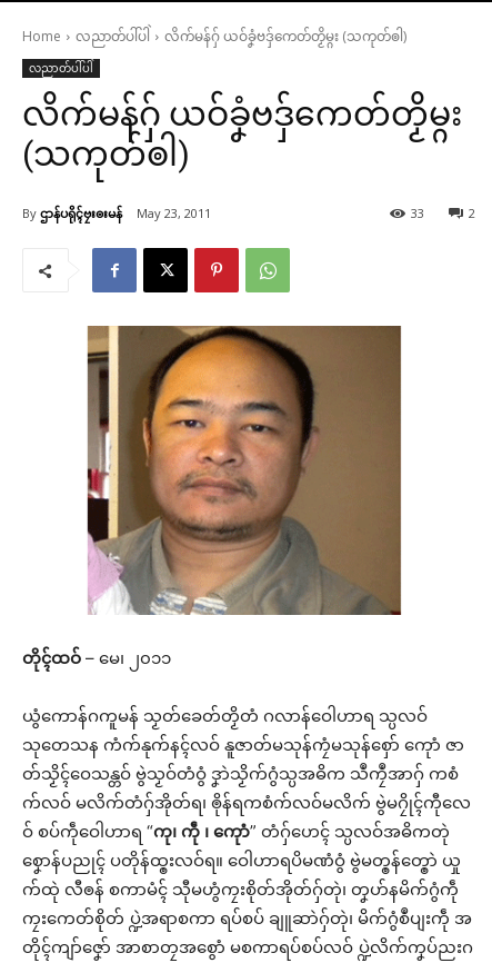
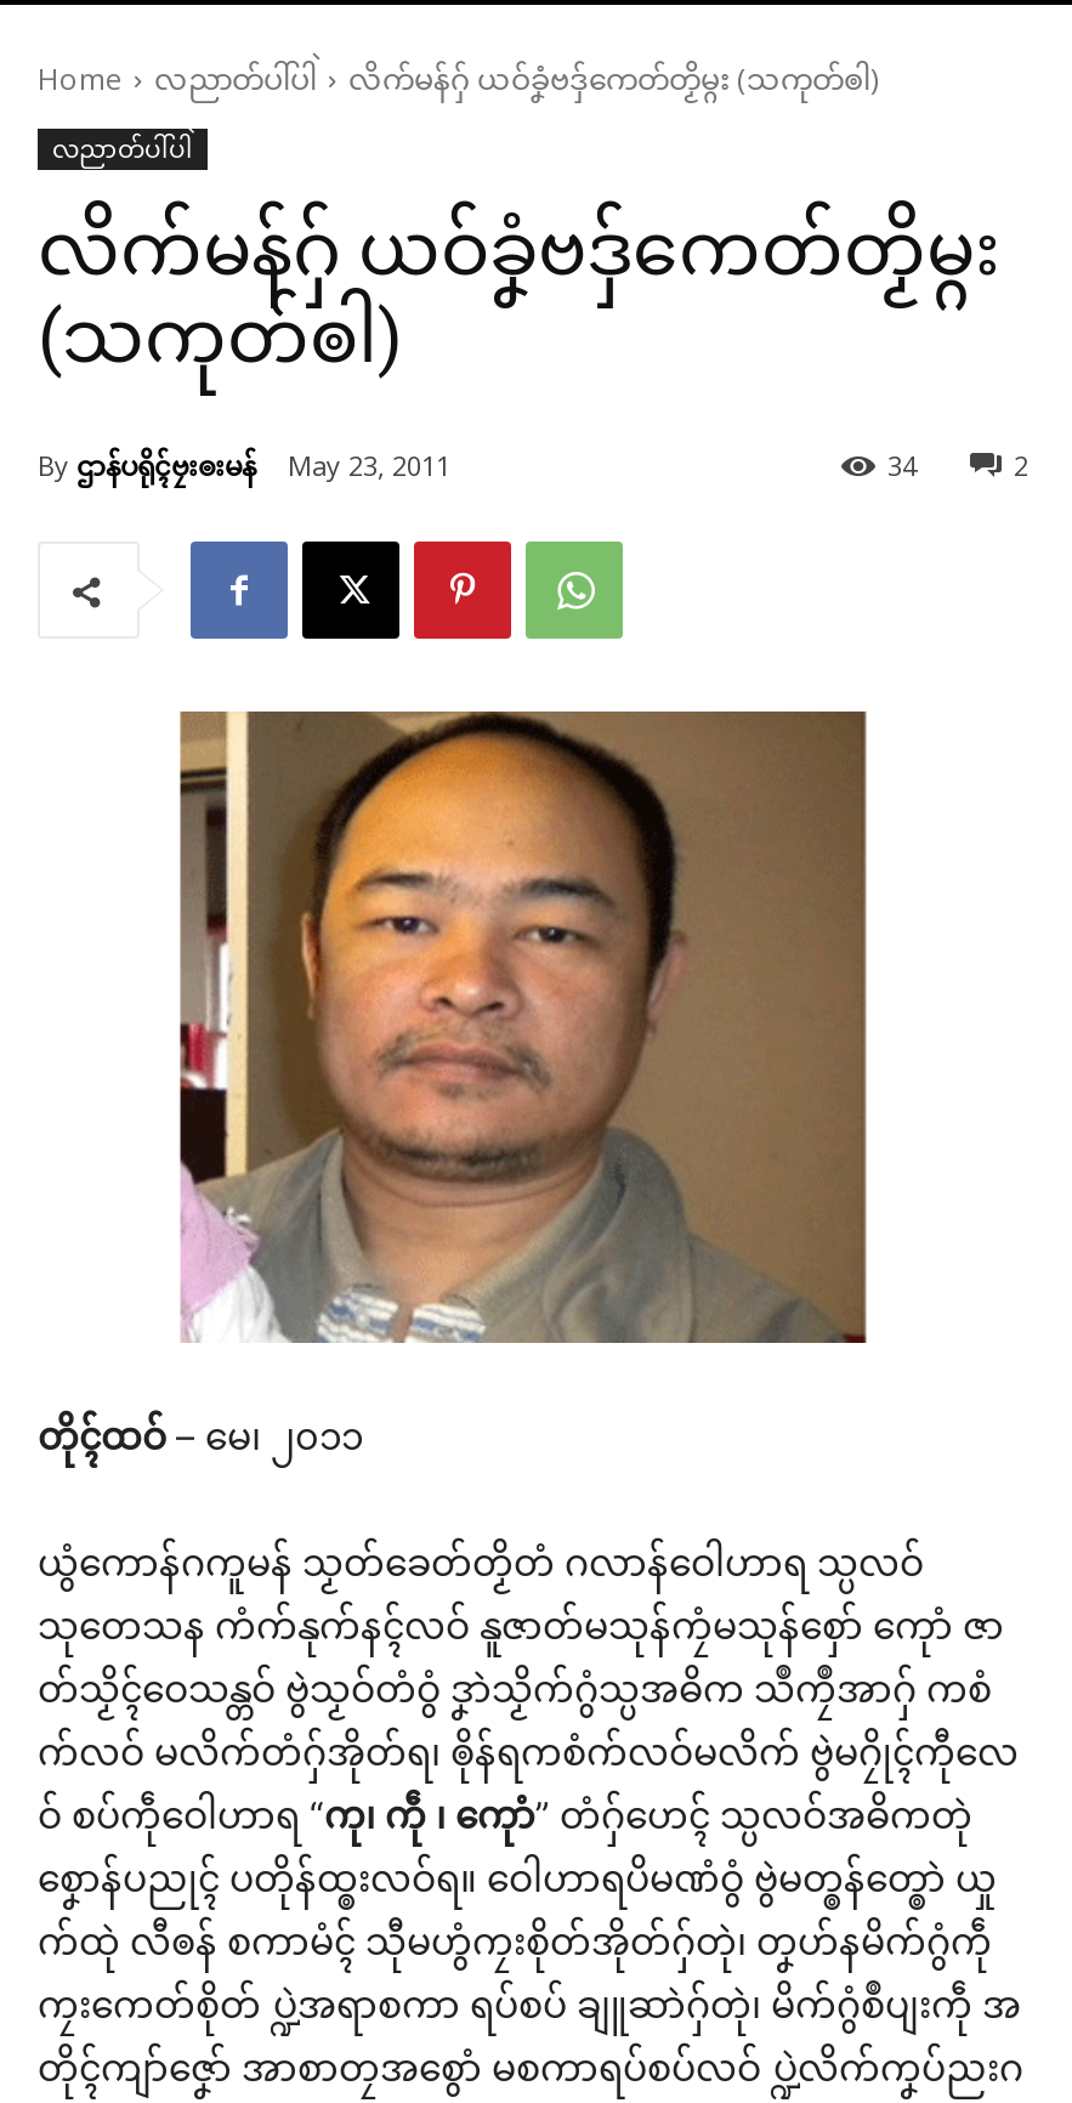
- 33
+ 34
